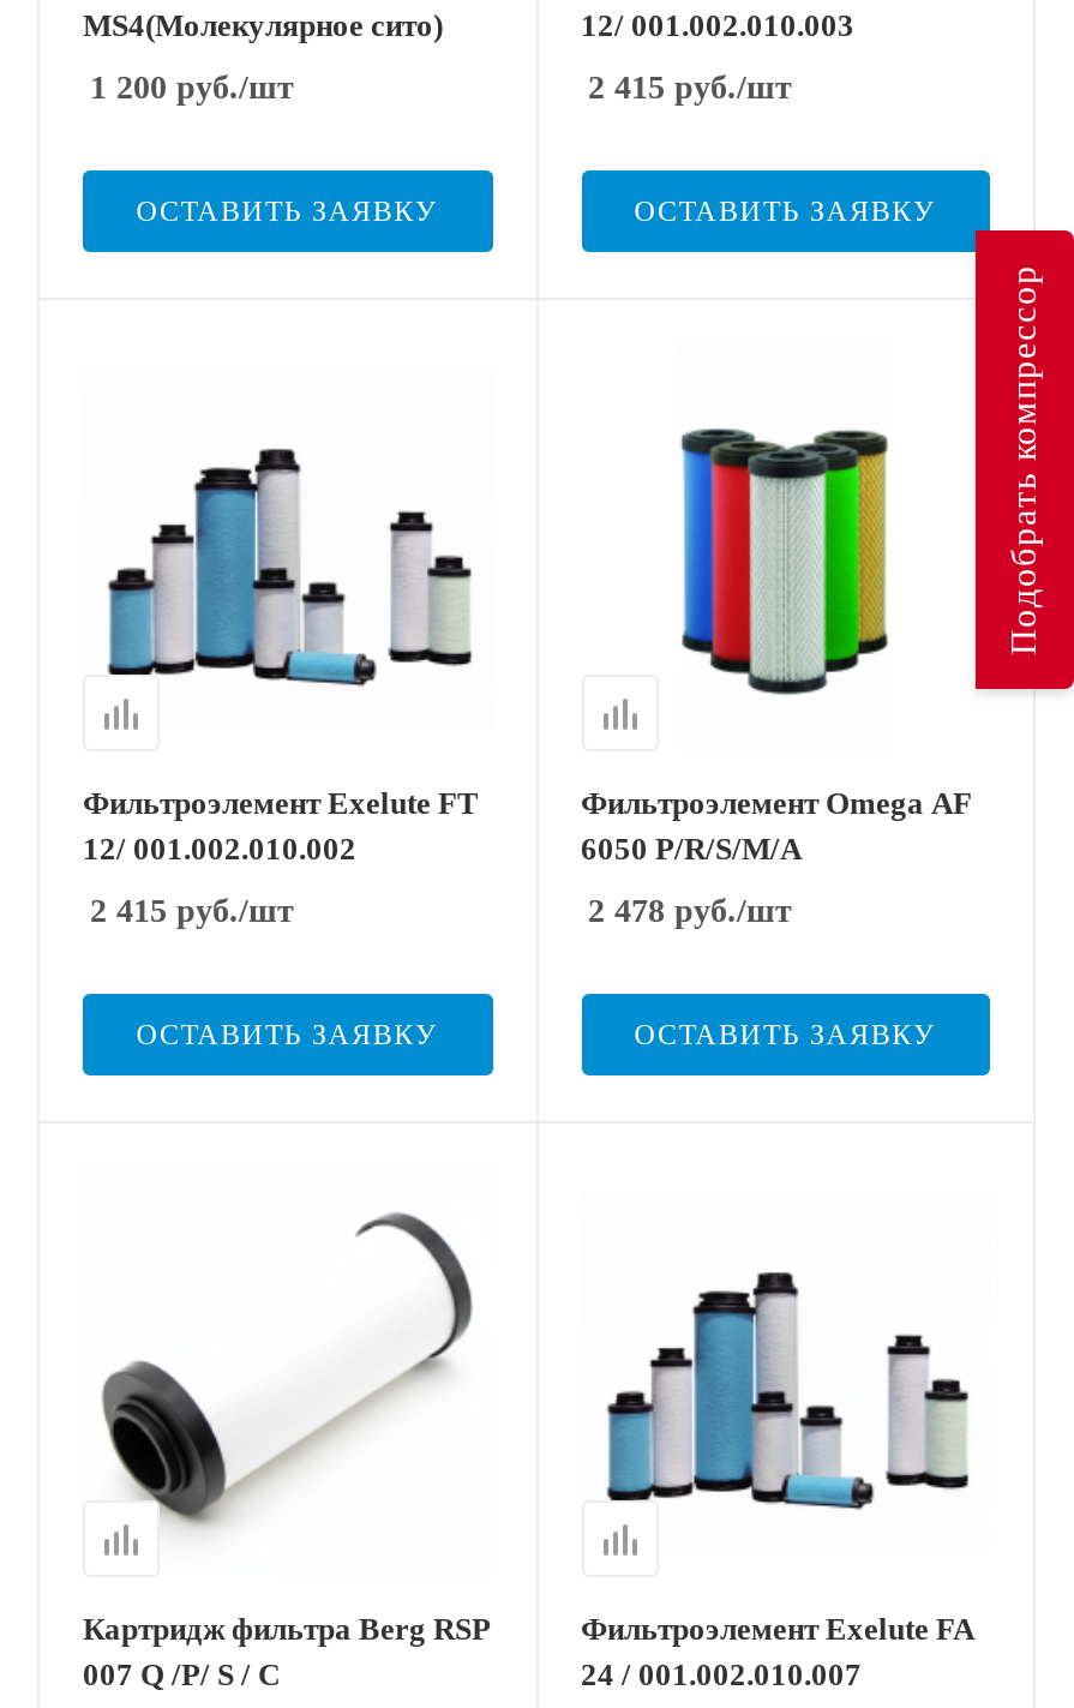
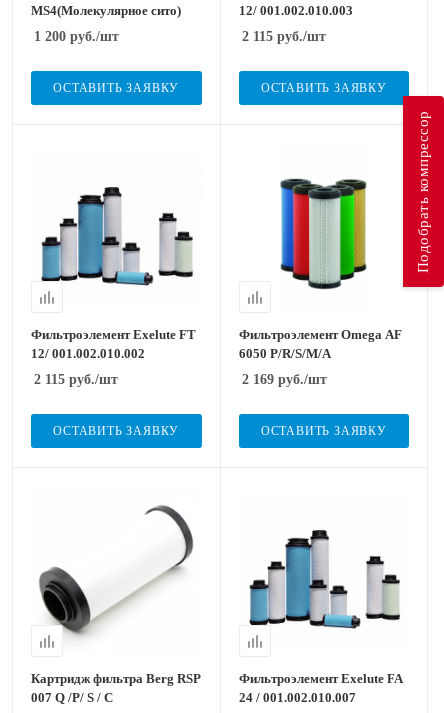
- 2 415 руб./шт
+ 2 115 руб./шт

- 2 415 руб./шт
+ 2 115 руб./шт

- 2 478 руб./шт
+ 2 169 руб./шт
